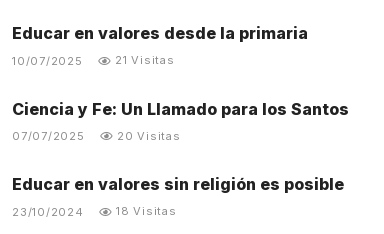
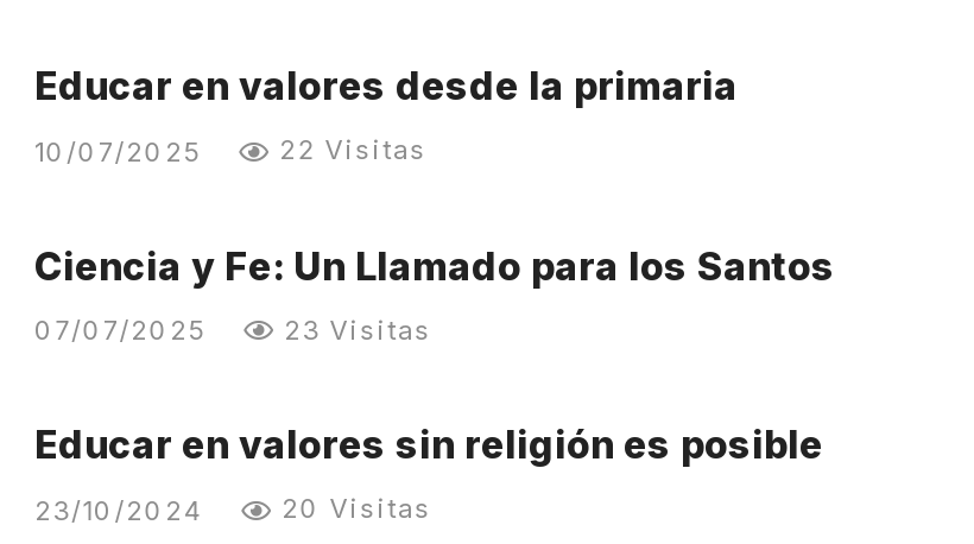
- 21 Visitas
+ 22 Visitas

- 20 Visitas
+ 23 Visitas

- 18 Visitas
+ 20 Visitas
